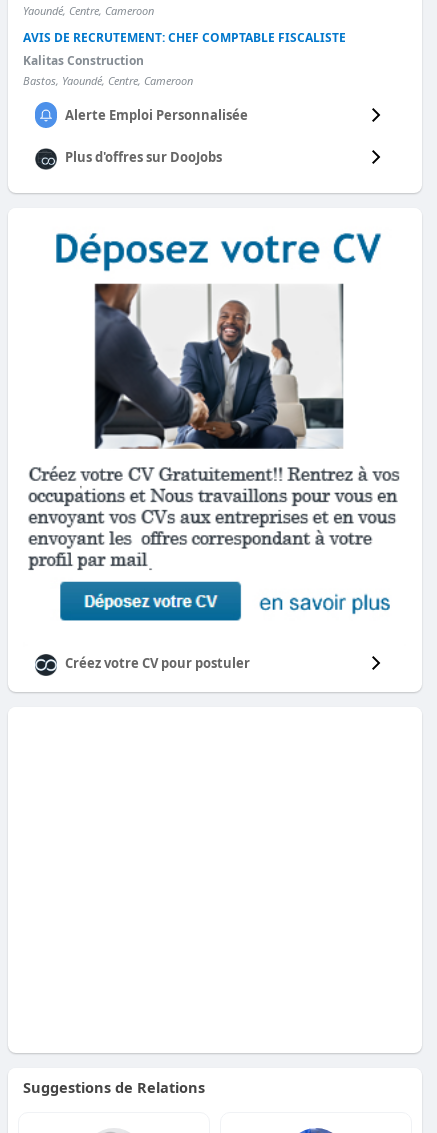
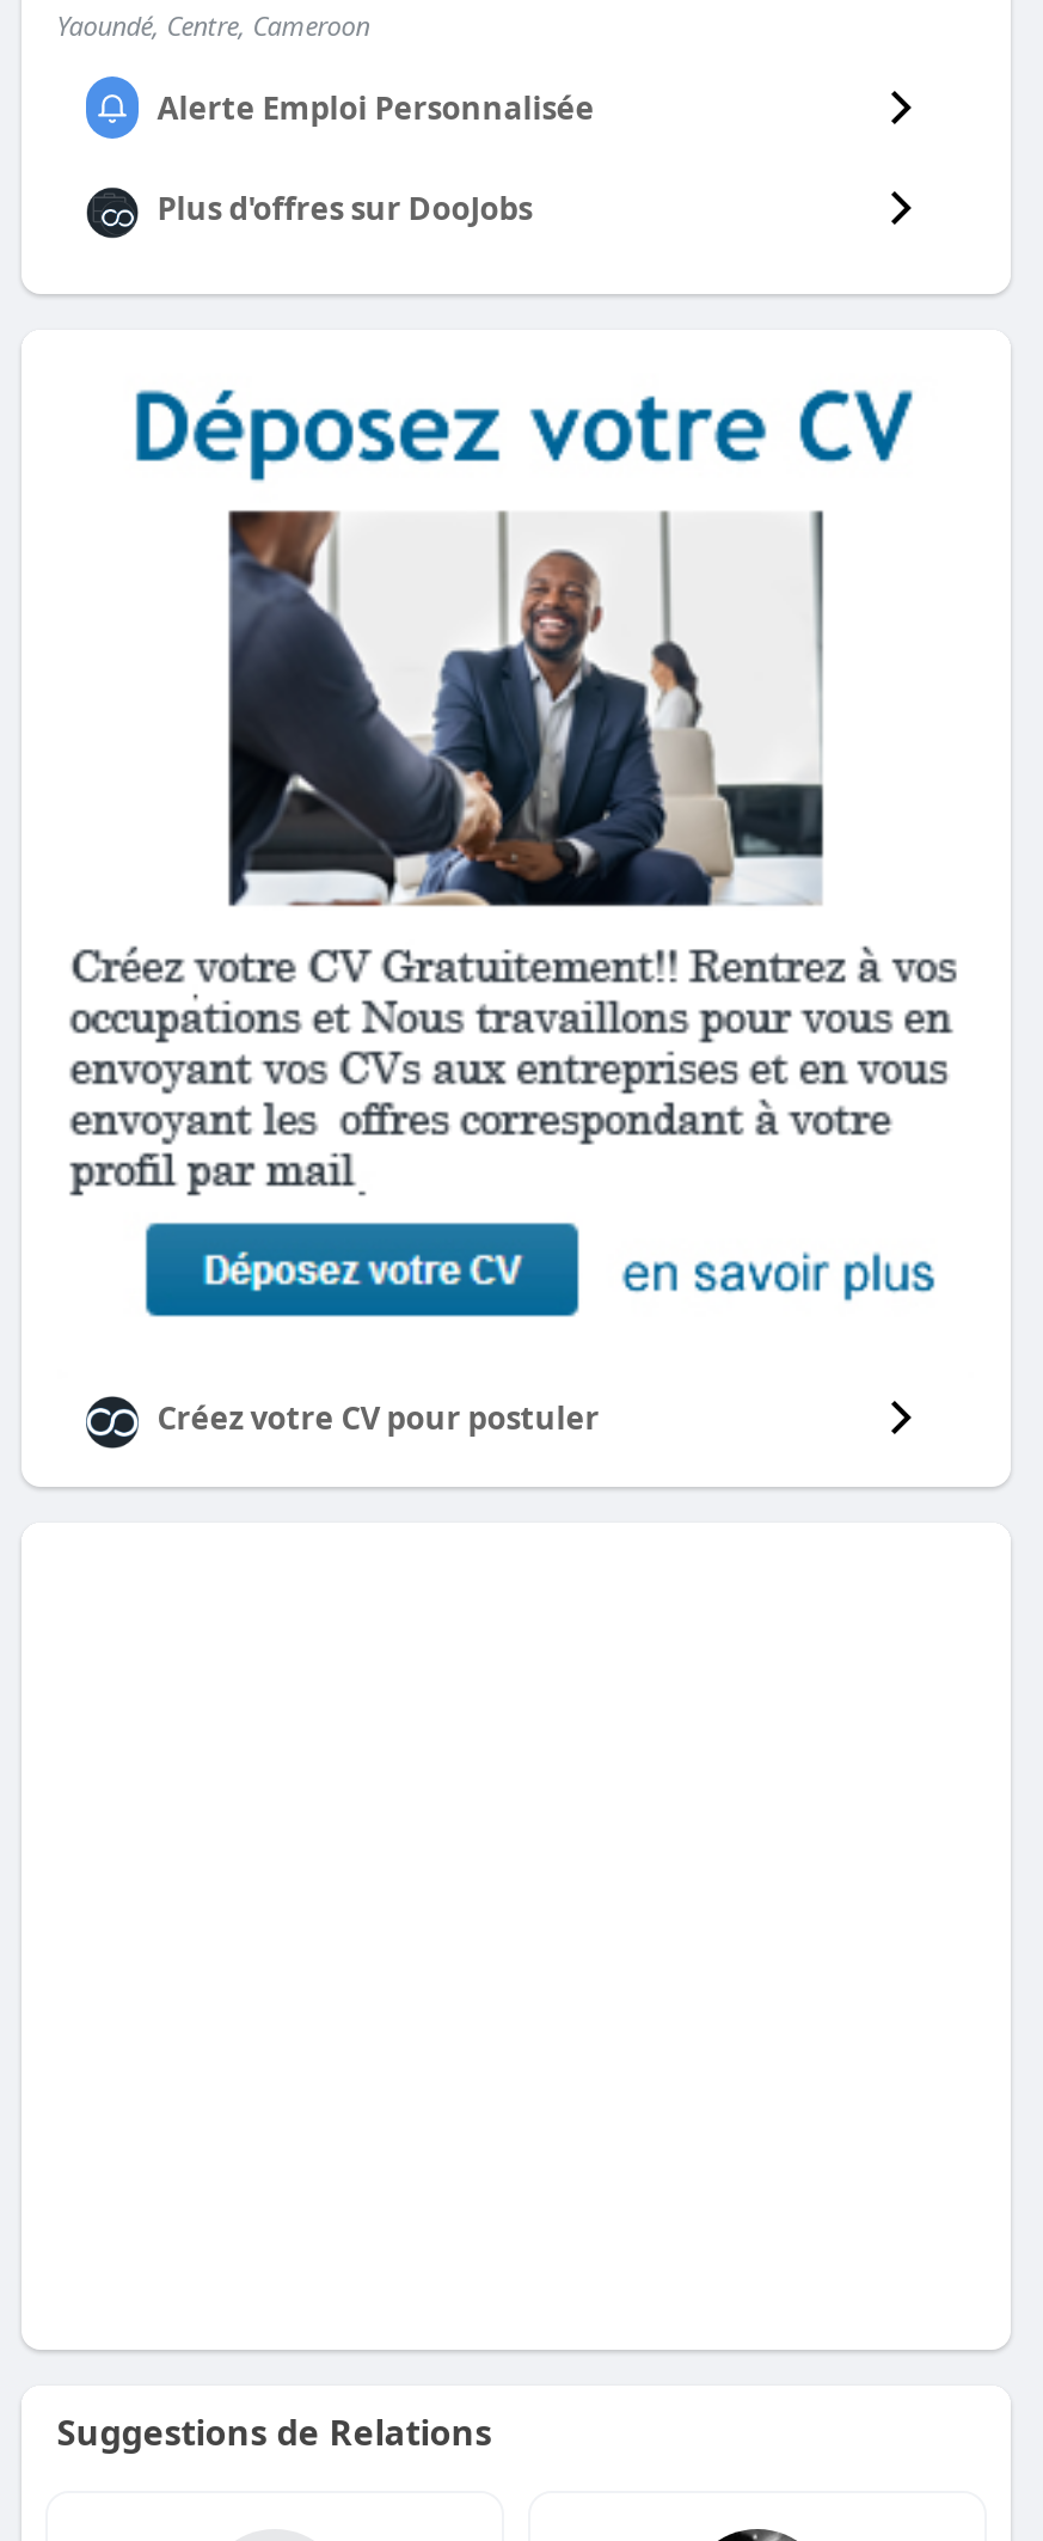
- AVIS DE RECRUTEMENT: CHEF COMPTABLE FISCALISTE
- Kalitas Construction
- Bastos, Yaoundé, Centre, Cameroon
